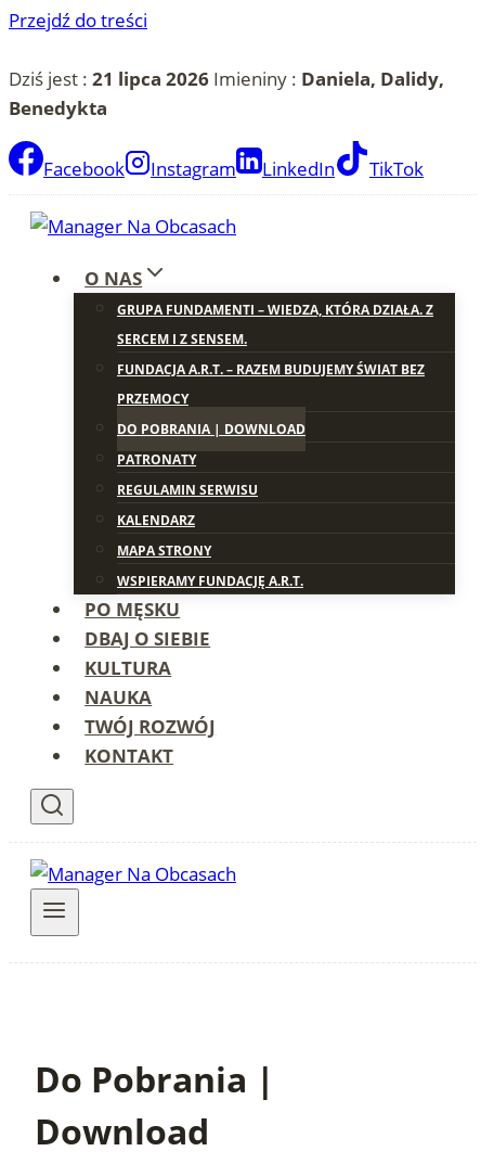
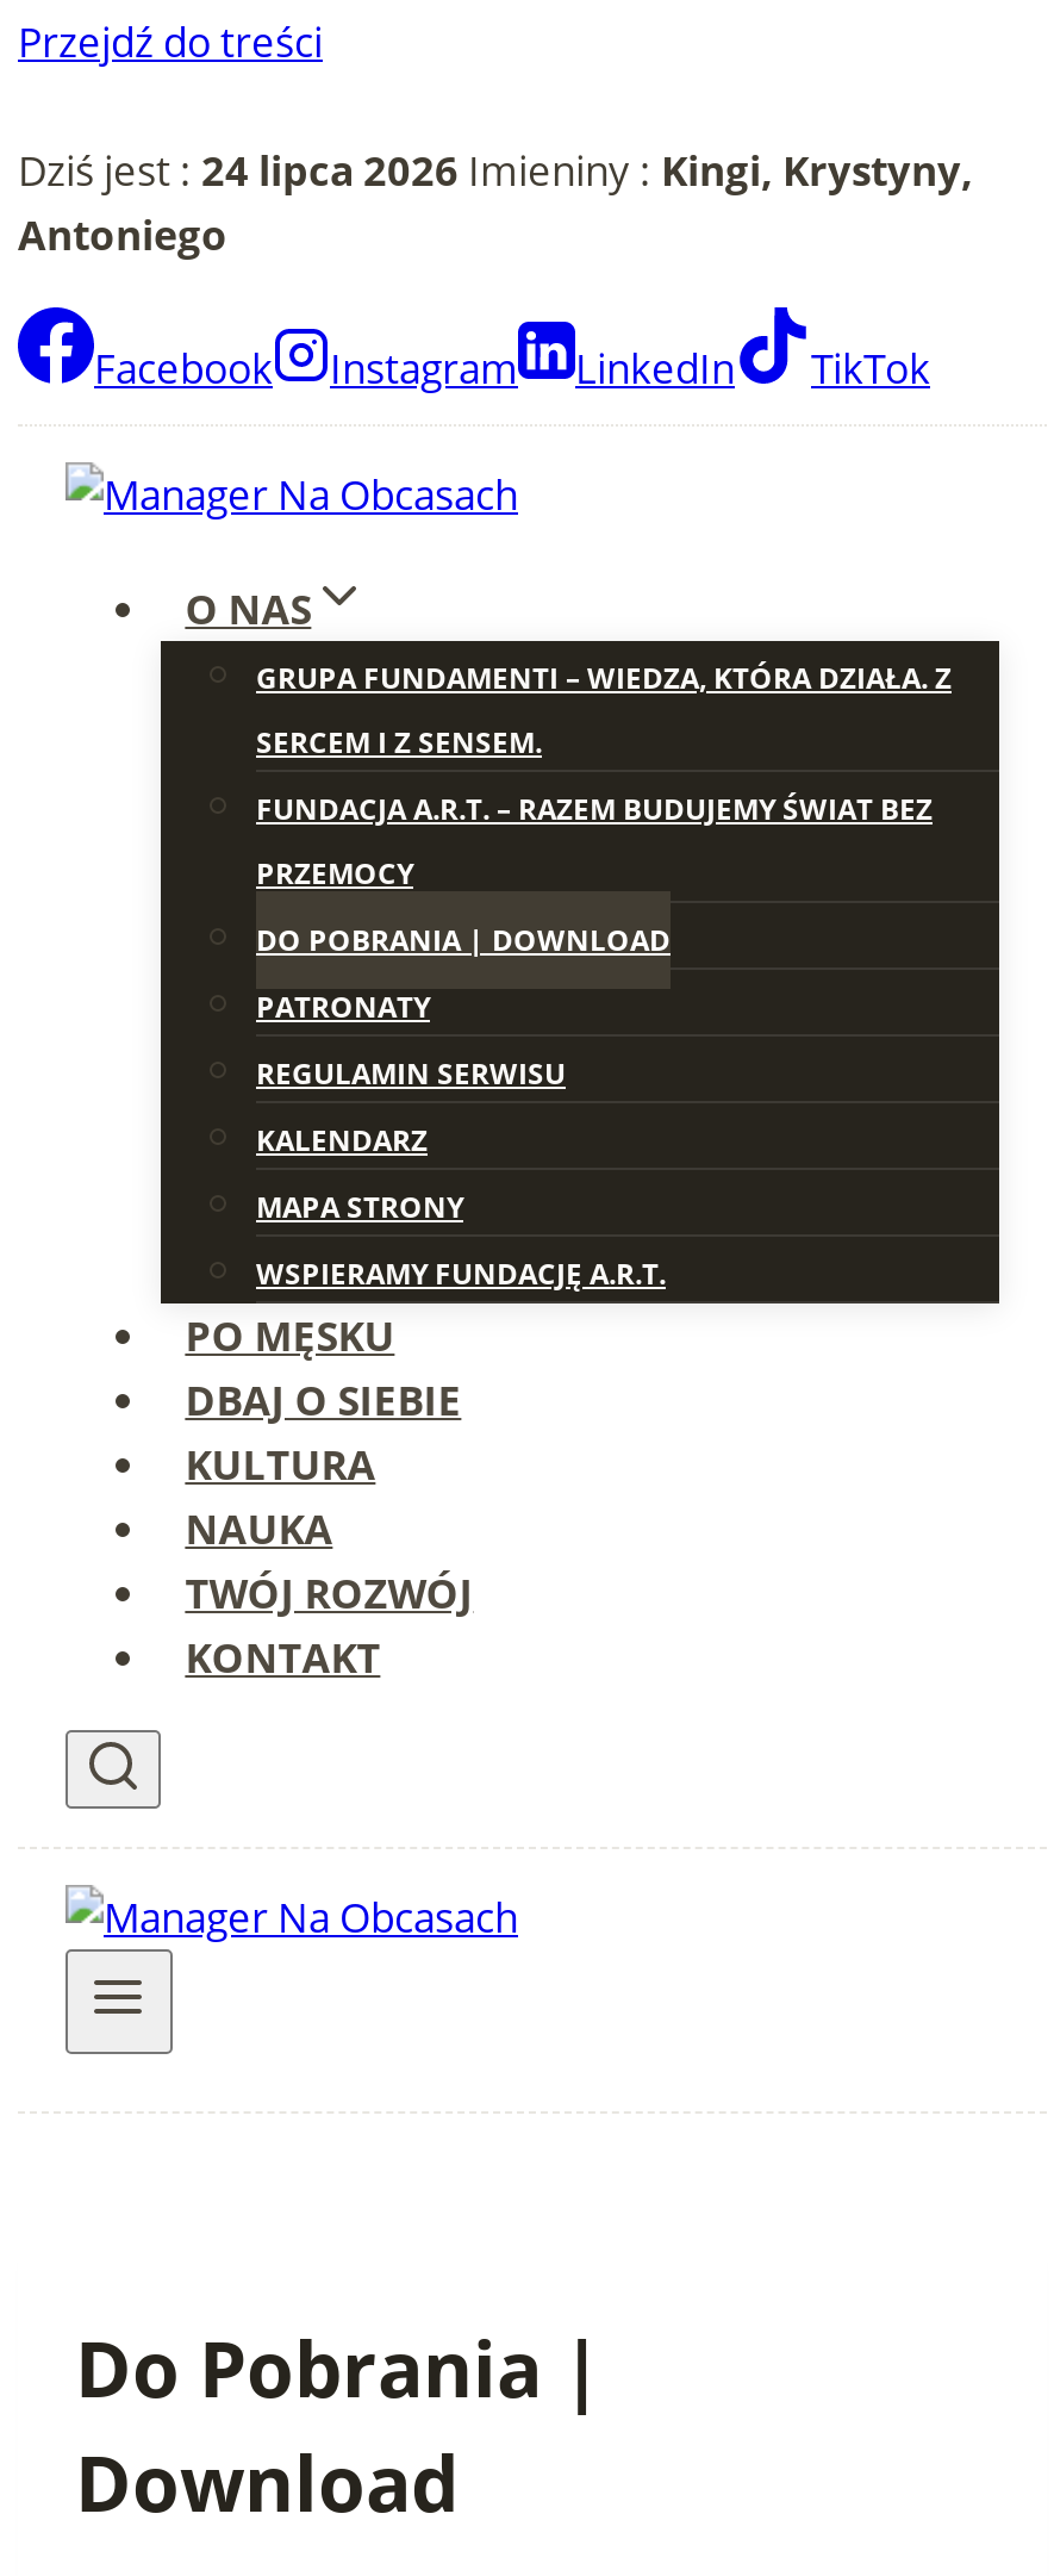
- Dziś jest : 21 lipca 2026 Imieniny : Daniela, Dalidy,
- Benedykta
+ Dziś jest : 24 lipca 2026 Imieniny : Kingi, Krystyny,
+ Antoniego
